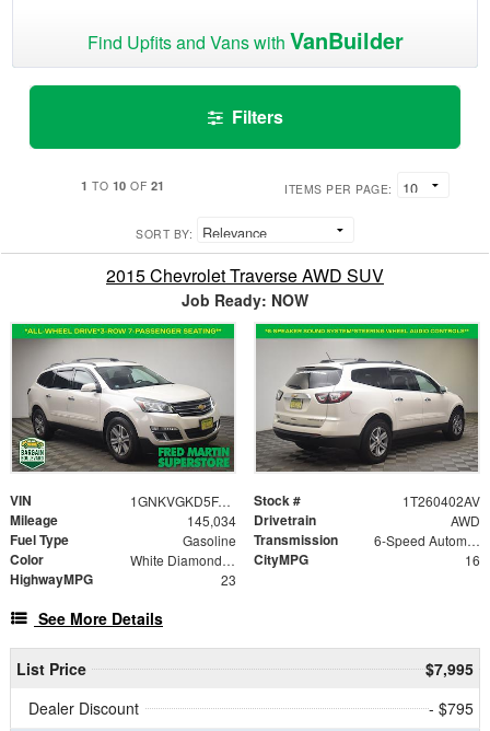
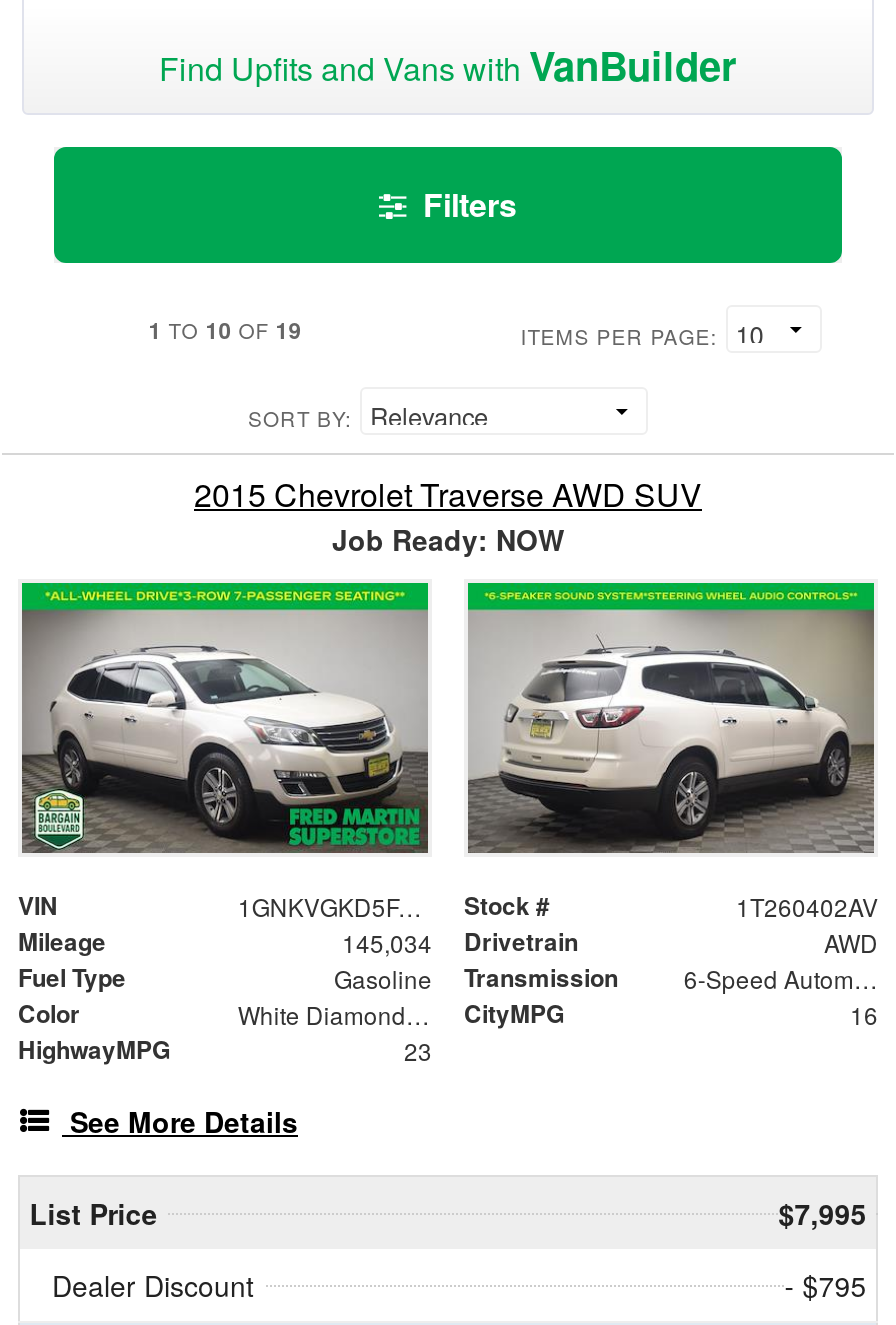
- 1 TO 10 OF 21
+ 1 TO 10 OF 19
